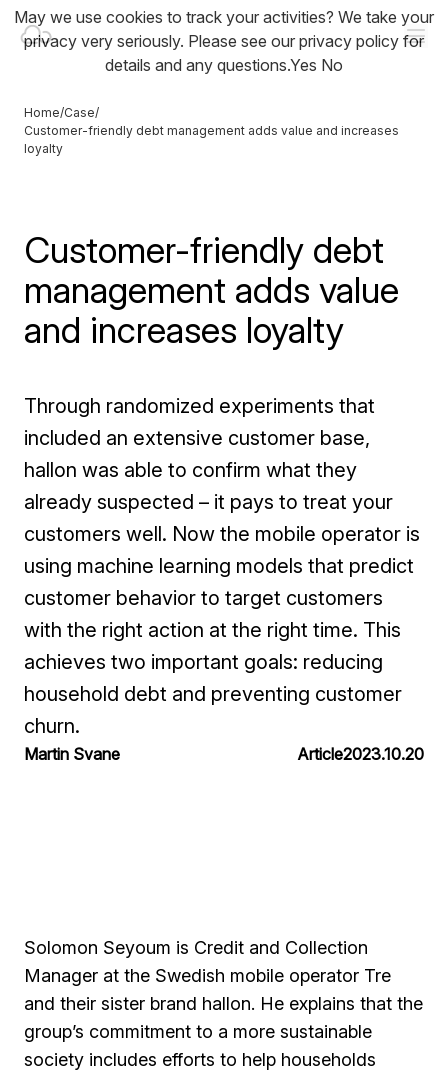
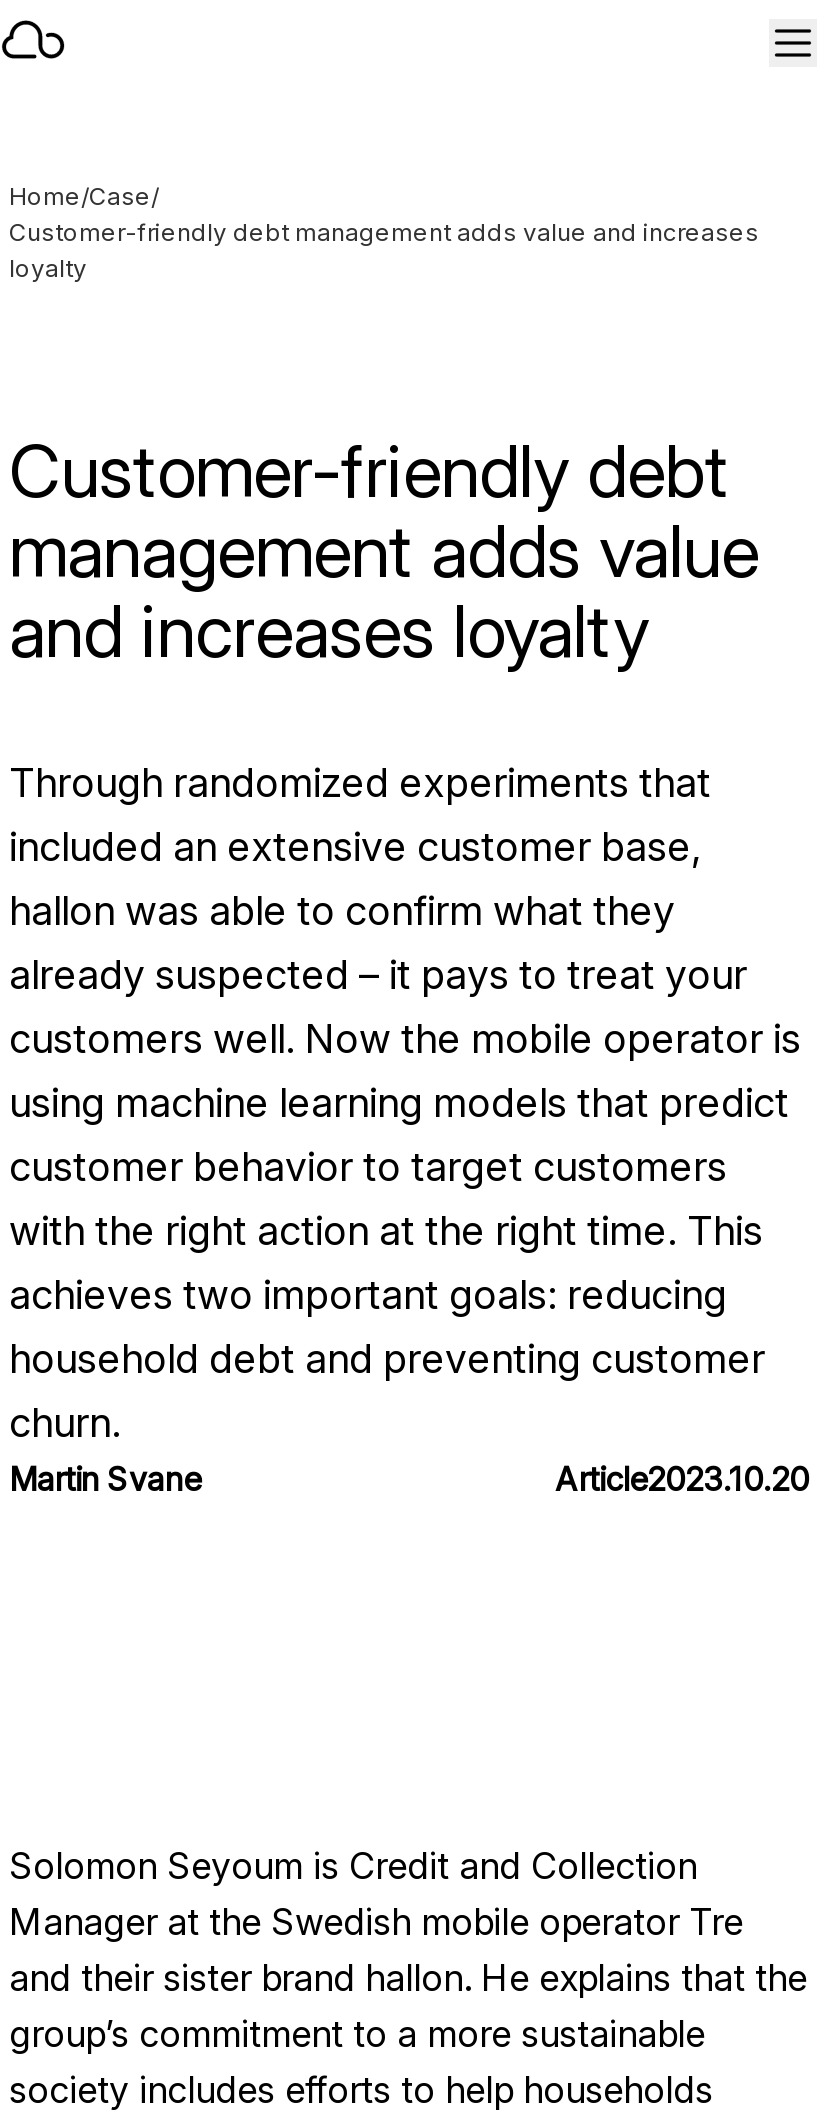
- May we use cookies to track your activities? We take your
- privacy very seriously. Please see our privacy policy for
- details and any questions.Yes No
